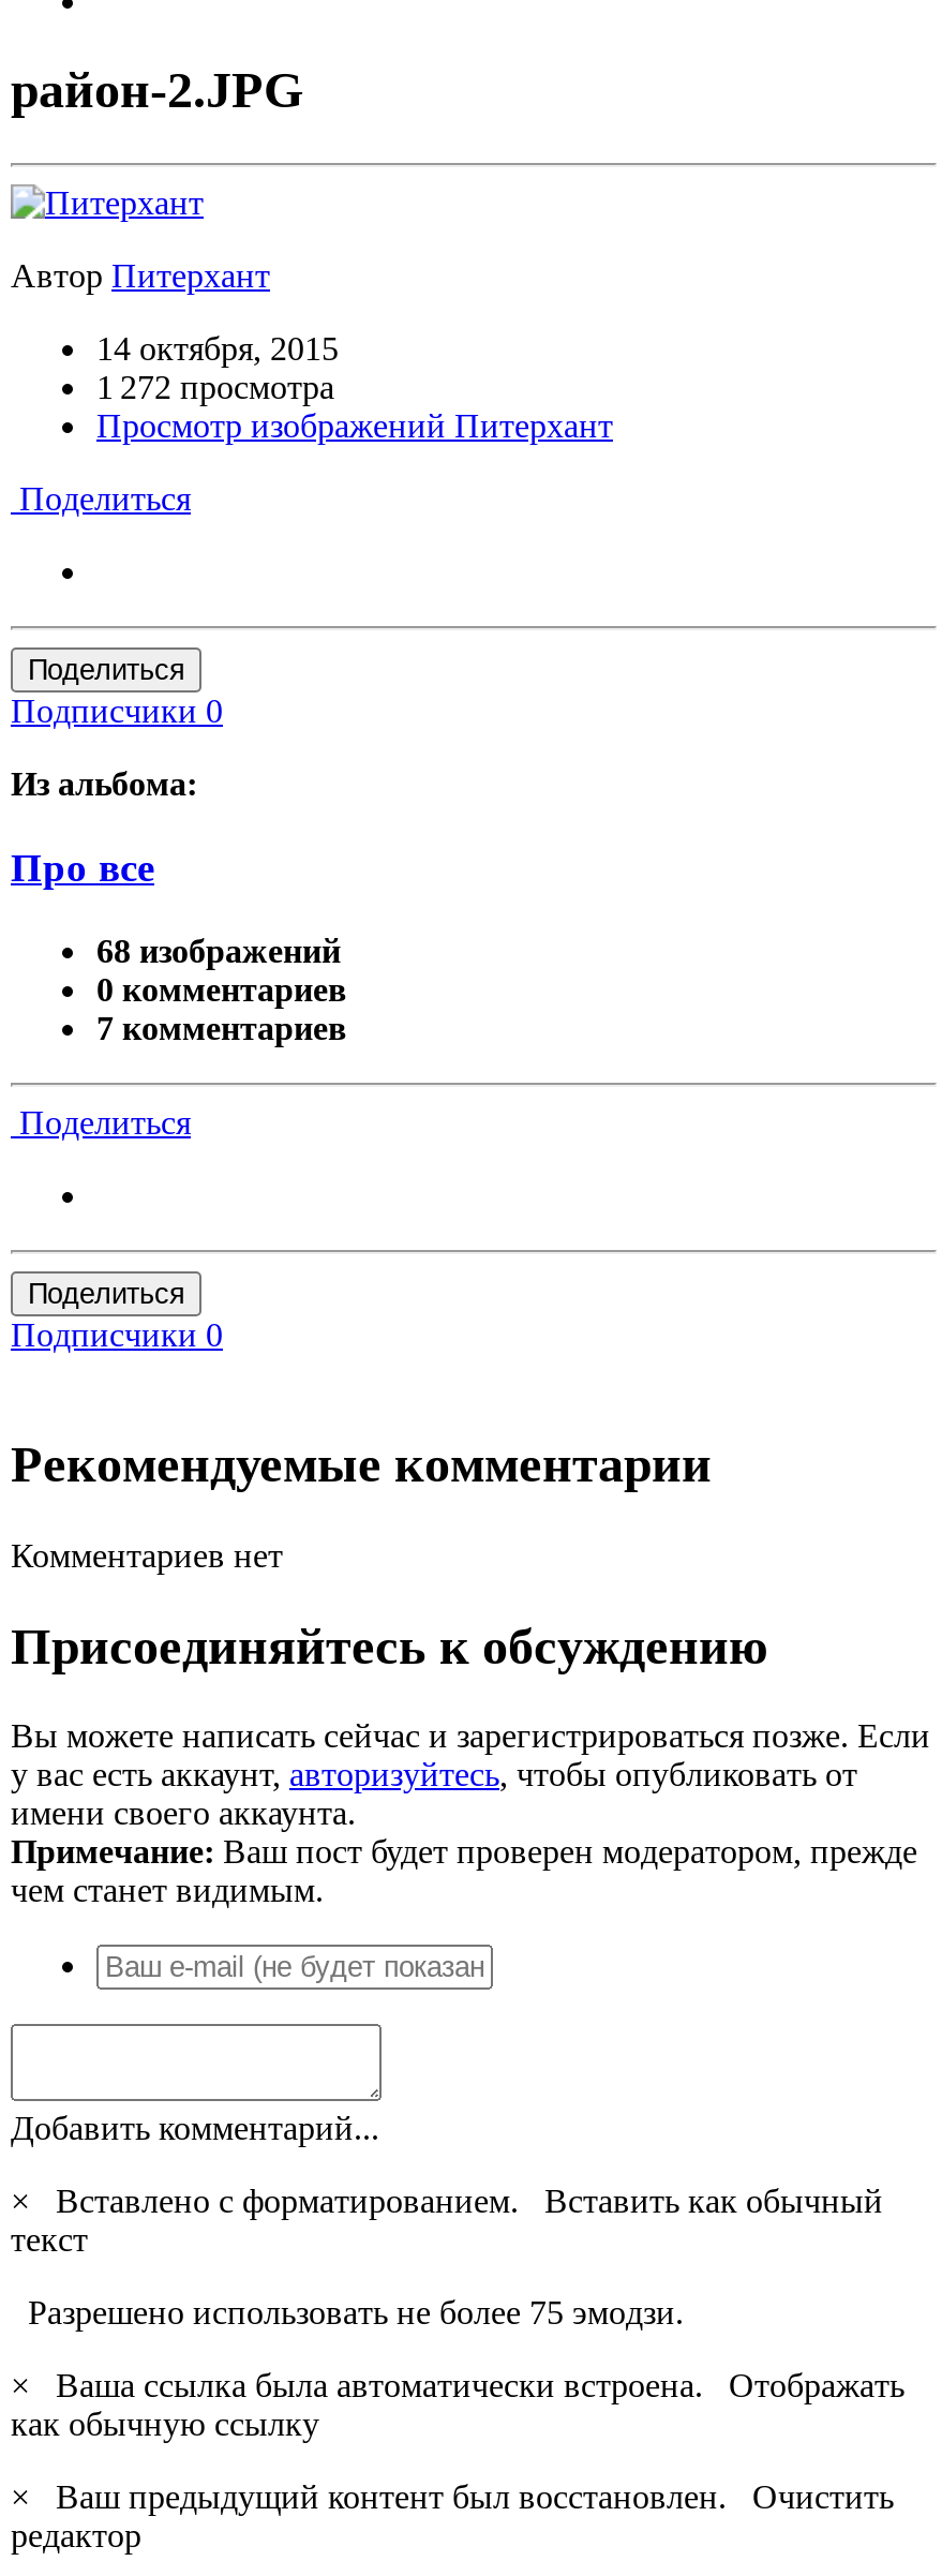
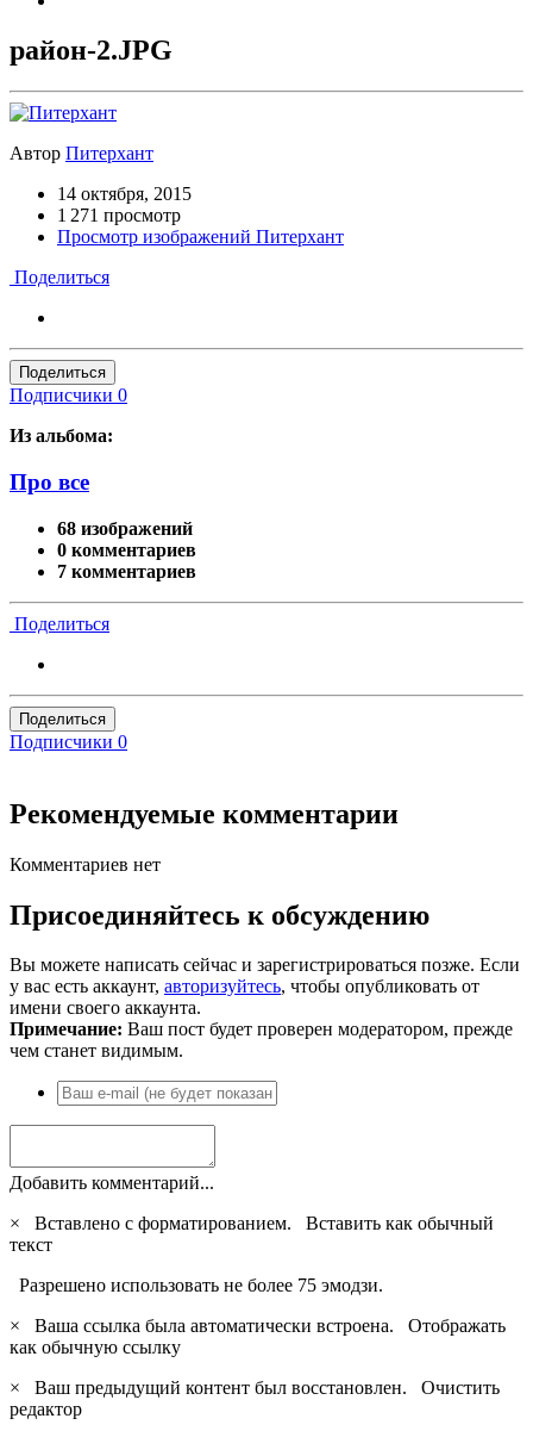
- 1 272 просмотра
+ 1 271 просмотр
